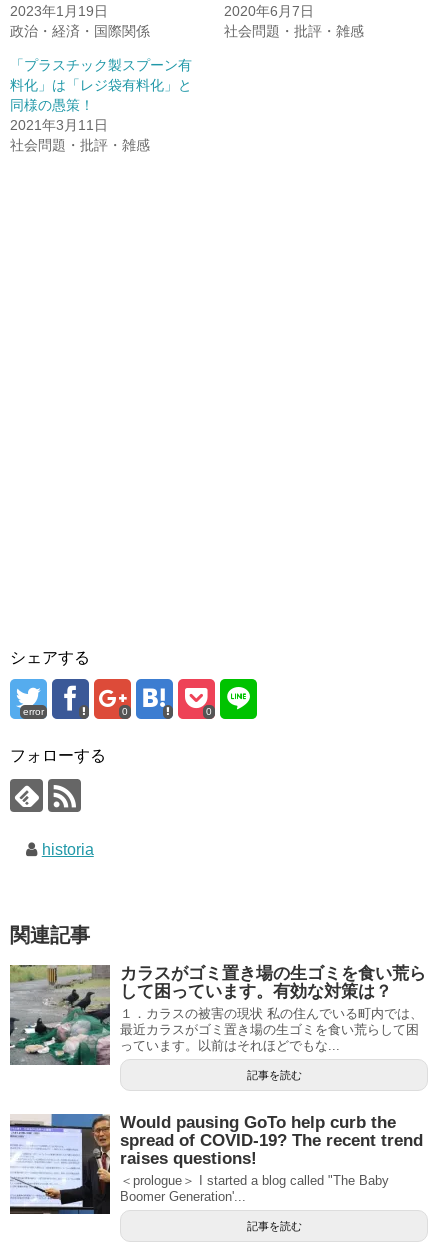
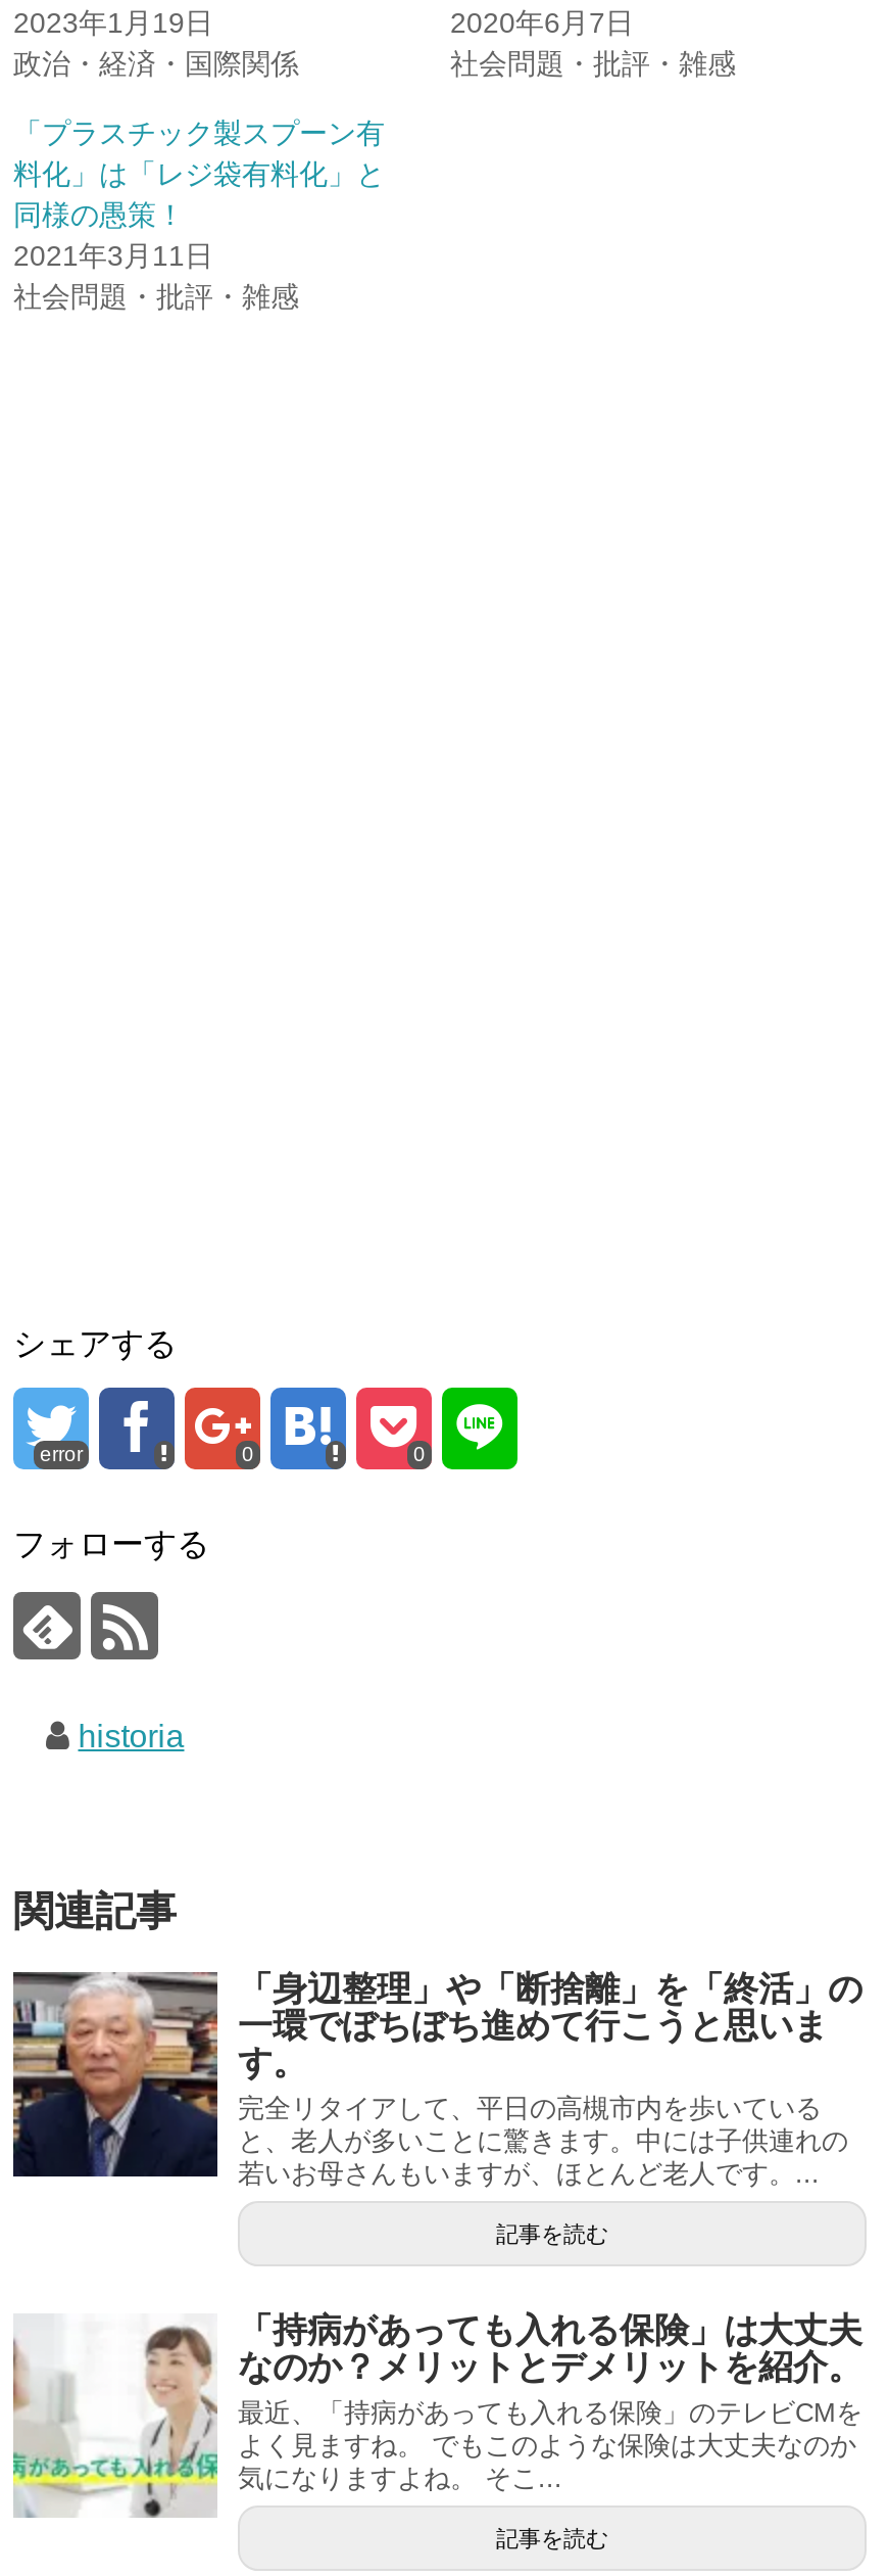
- [image]
- カラスがゴミ置き場の生ゴミを食い荒ら
- して困っています。有効な対策は？
- １．カラスの被害の現状 私の住んでいる町内では、
- 最近カラスがゴミ置き場の生ゴミを食い荒らして困
- っています。以前はそれほどでもな...
+ [image]
+ 「身辺整理」や「断捨離」を「終活」の
+ 一環でぼちぼち進めて行こうと思いま
+ す。
+ 完全リタイアして、平日の高槻市内を歩いている
+ と、老人が多いことに驚きます。中には子供連れの
+ 若いお母さんもいますが、ほとんど老人です。...

- [image]
- Would pausing GoTo help curb the
- spread of COVID-19? The recent trend
- raises questions!
- ＜prologue＞ I started a blog called "The Baby
- Boomer Generation'...
+ [image]
+ 「持病があっても入れる保険」は大丈夫
+ なのか？メリットとデメリットを紹介。
+ 最近、「持病があっても入れる保険」のテレビCMを
+ よく見ますね。 でもこのような保険は大丈夫なのか
+ 気になりますよね。 そこ...
